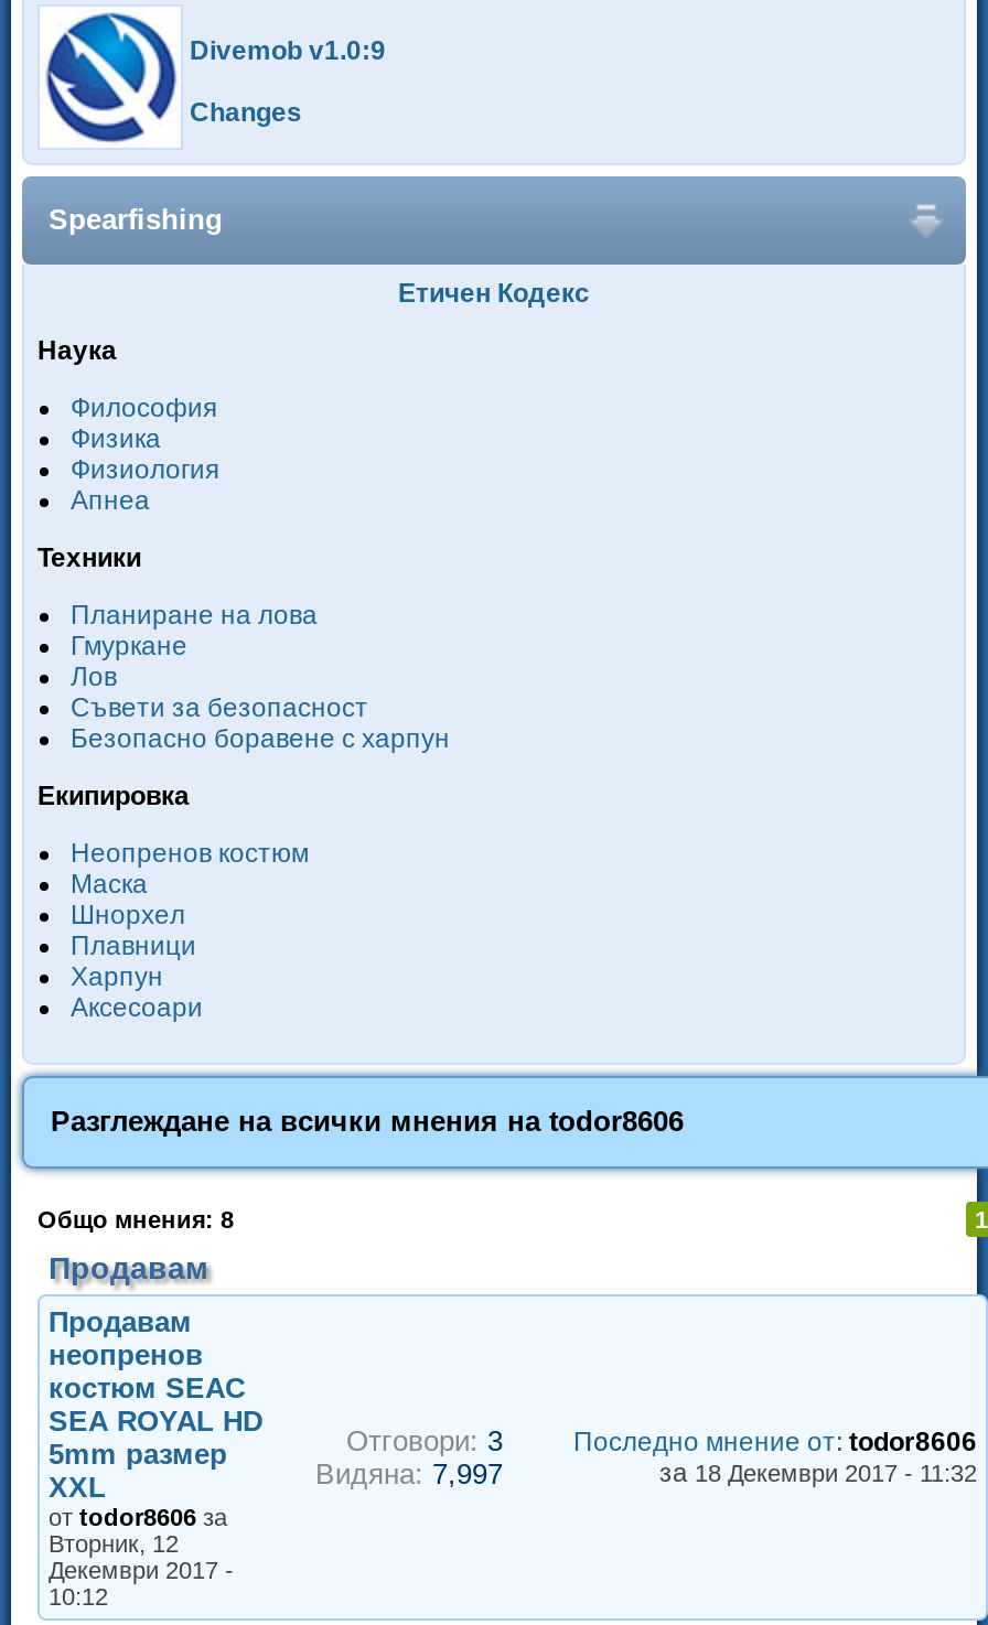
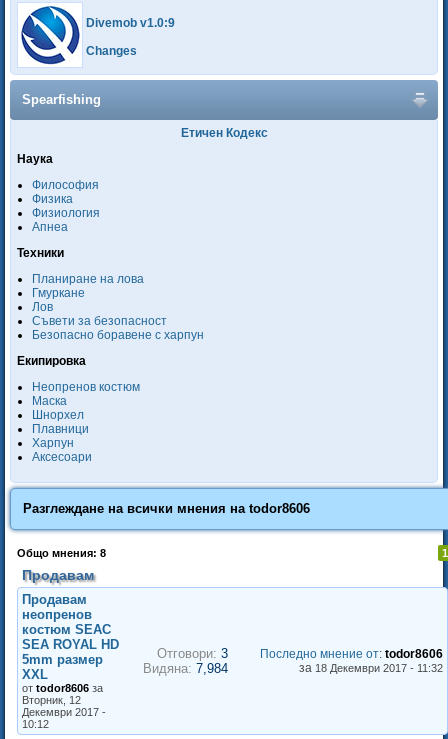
- Видяна: 7,997
+ Видяна: 7,984
